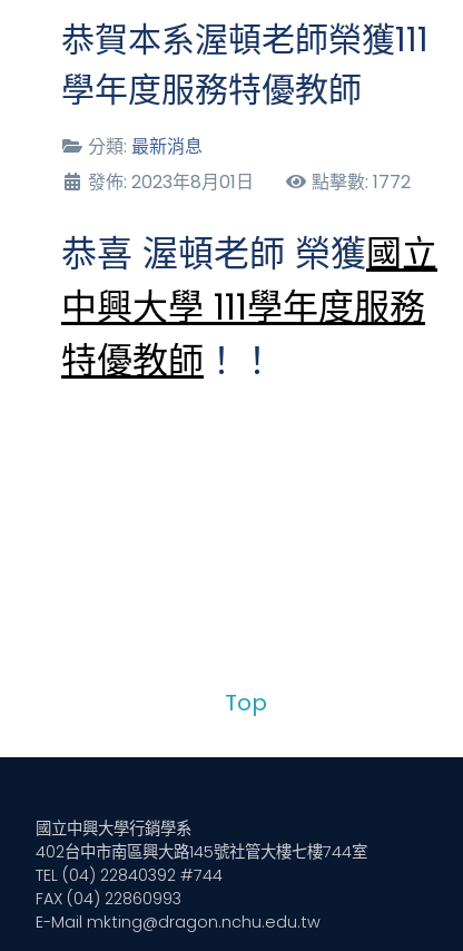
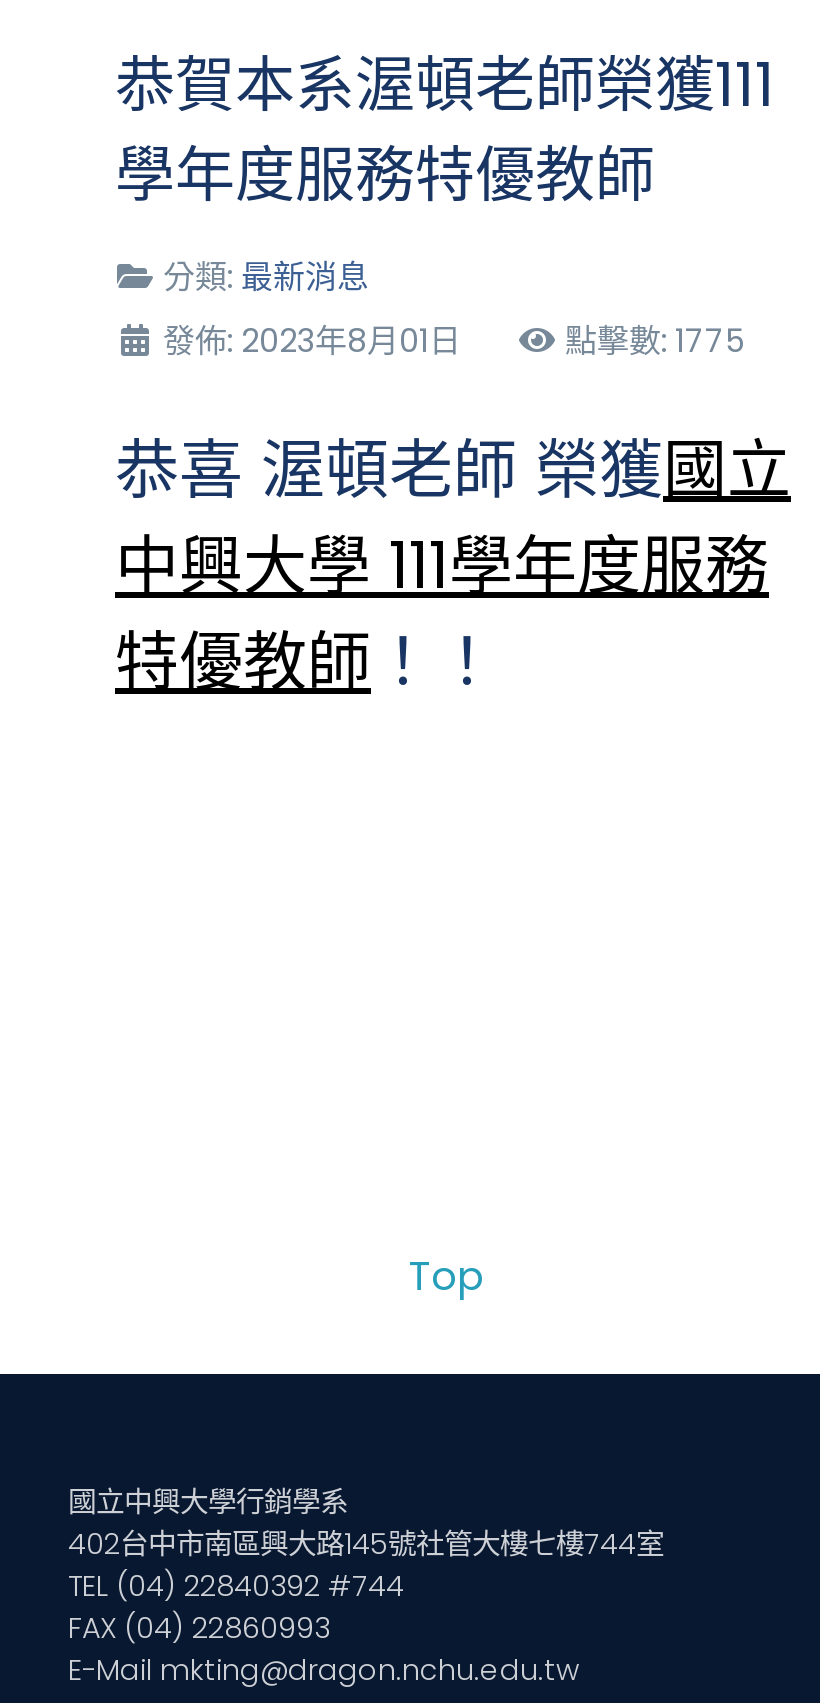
- 點擊數: 1772
+ 點擊數: 1775
